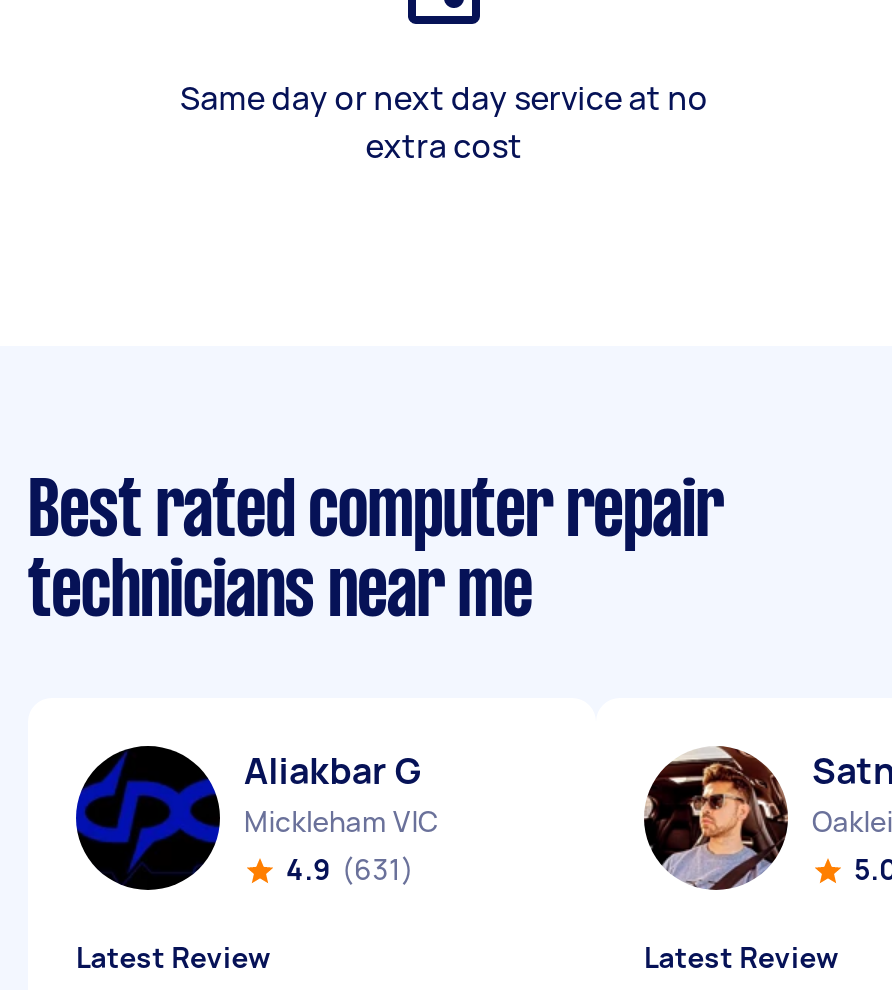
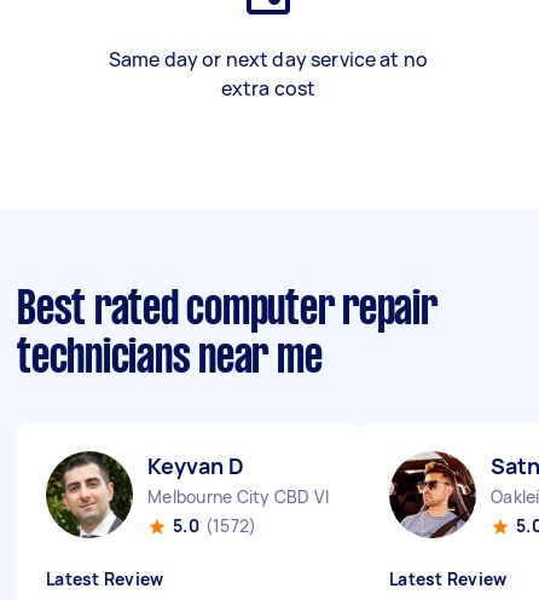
- [image]
- Aliakbar G
- Mickleham VIC
- 4.9 (631)
+ [image]
+ Keyvan D
+ Melbourne City CBD VIC
+ 5.0 (1572)
